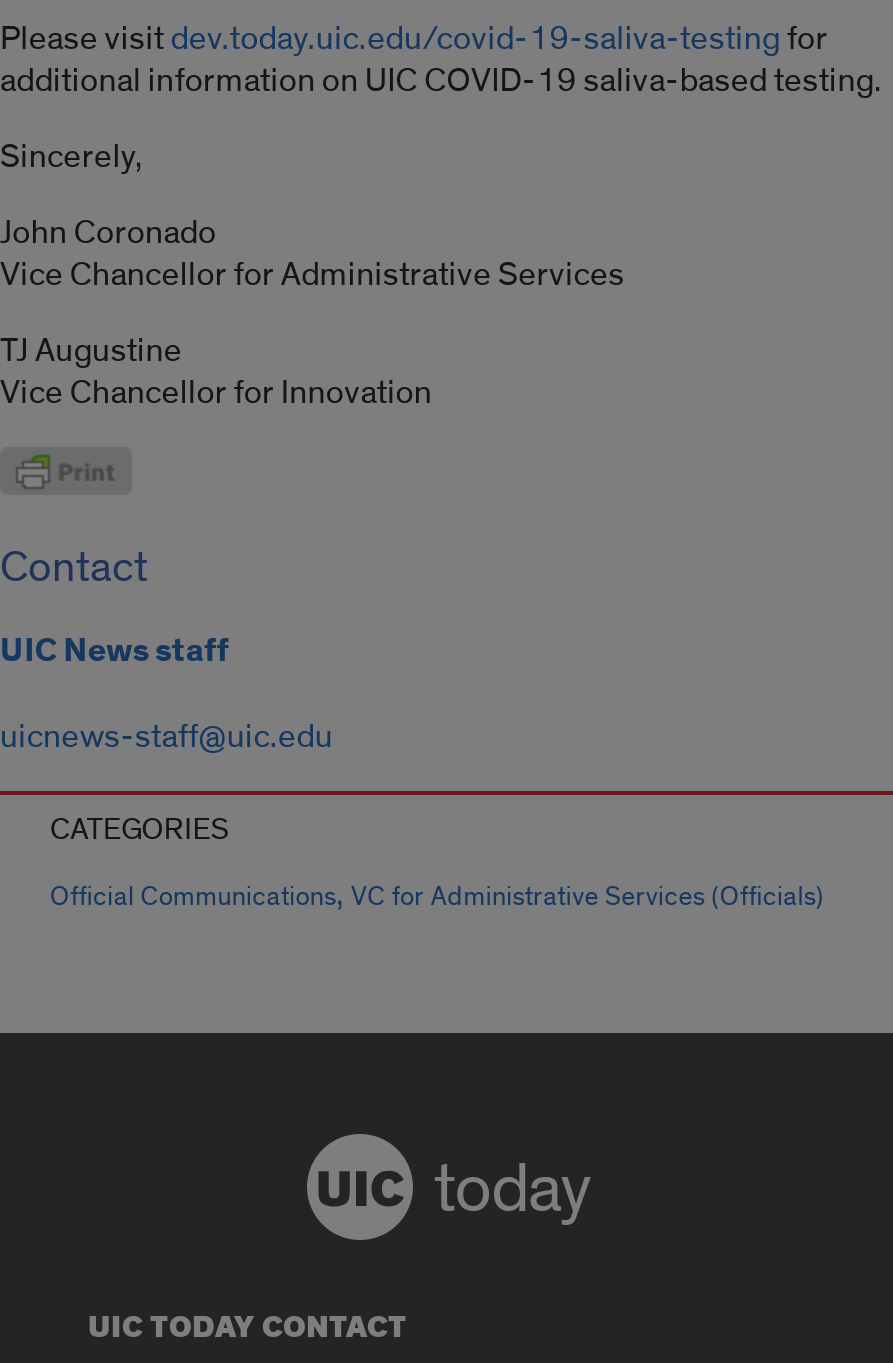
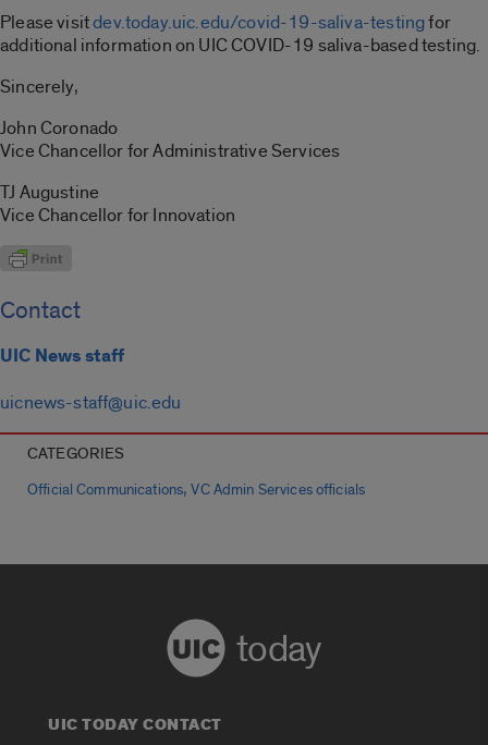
- Official Communications, VC for Administrative Services (Officials)
+ Official Communications, VC Admin Services officials
